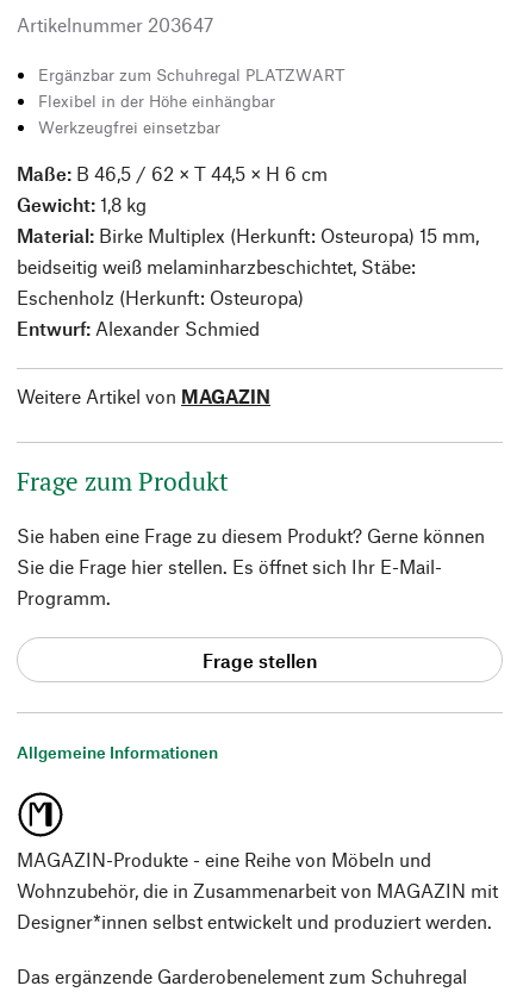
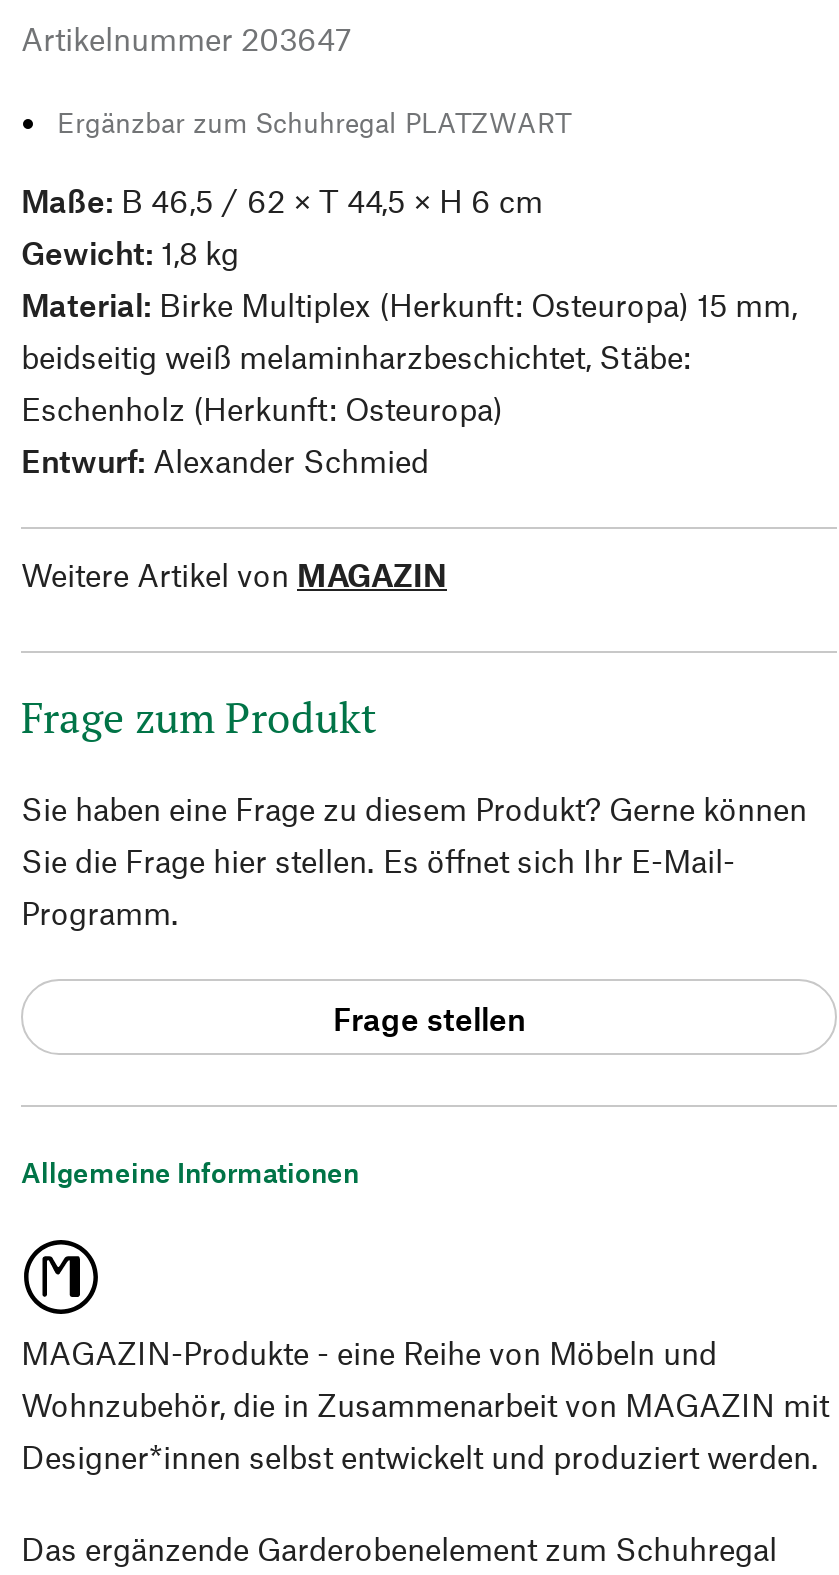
- Flexibel in der Höhe einhängbar
- Werkzeugfrei einsetzbar
